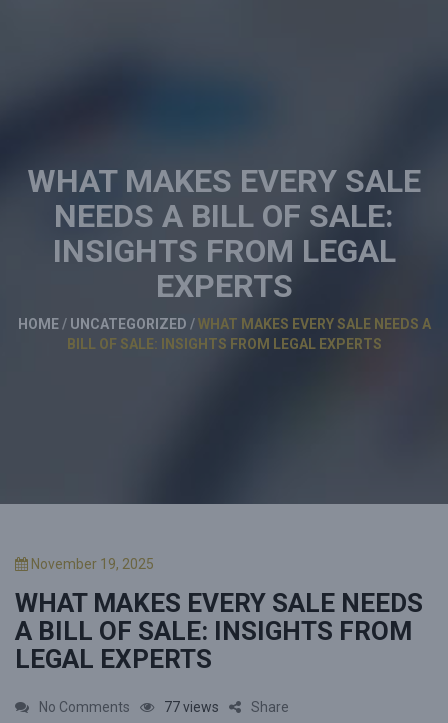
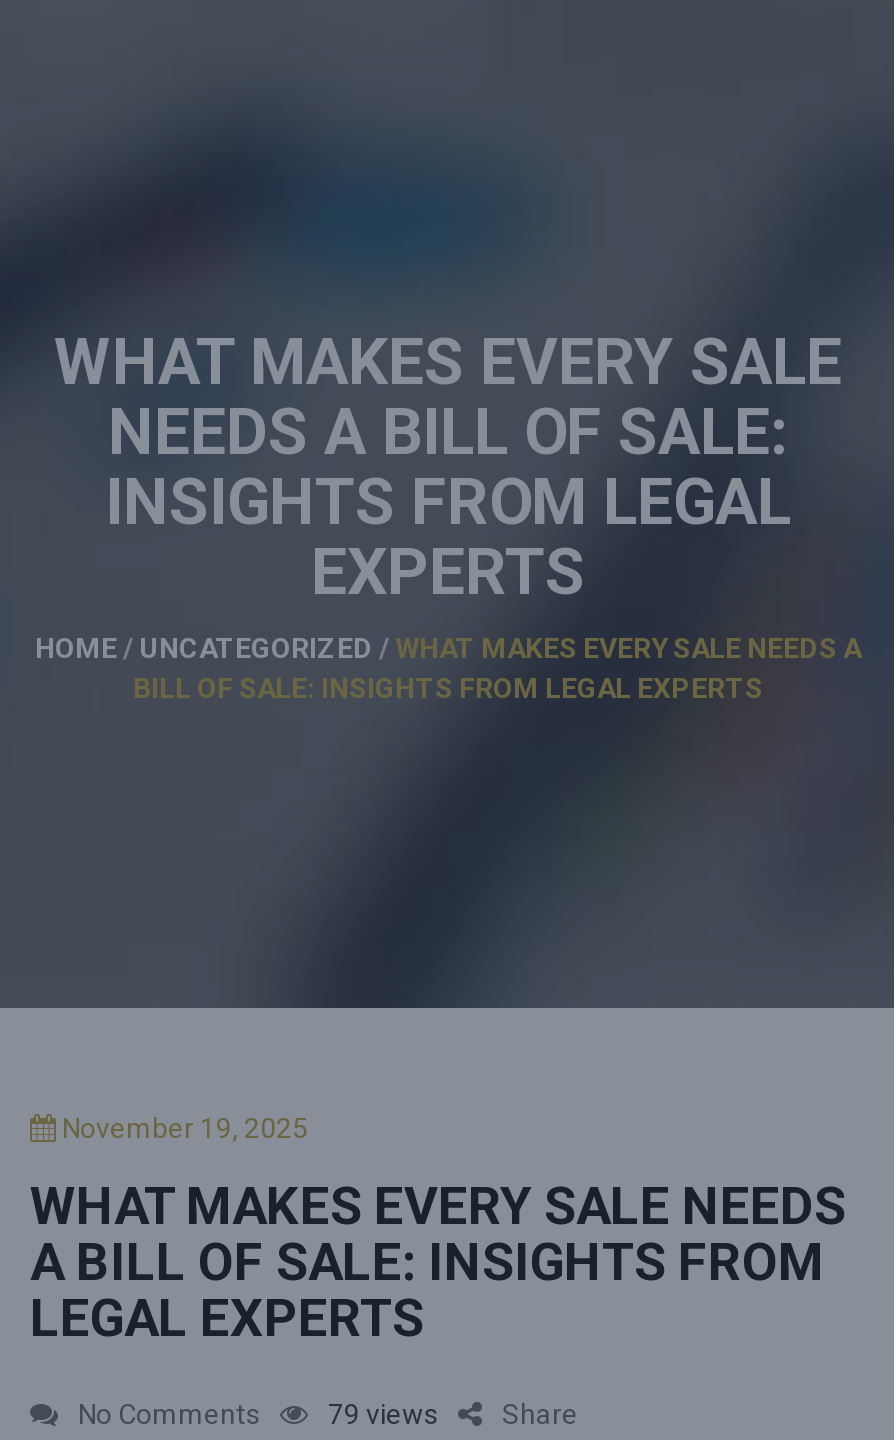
- 77 views
+ 79 views
